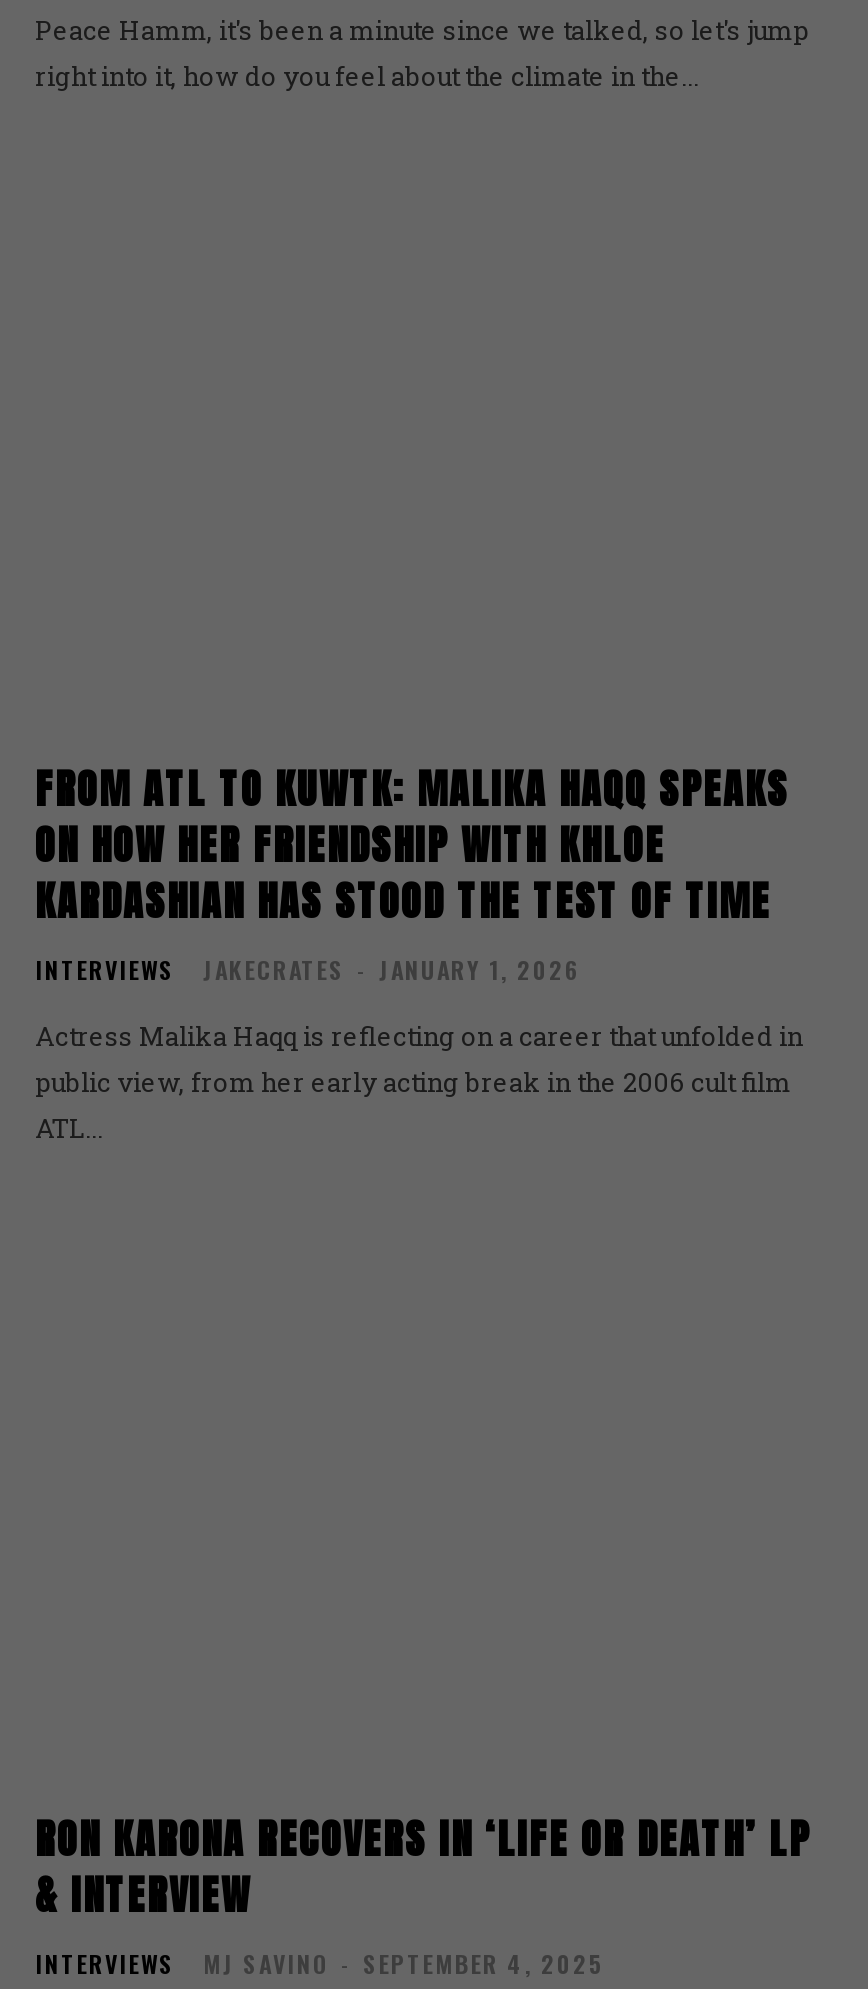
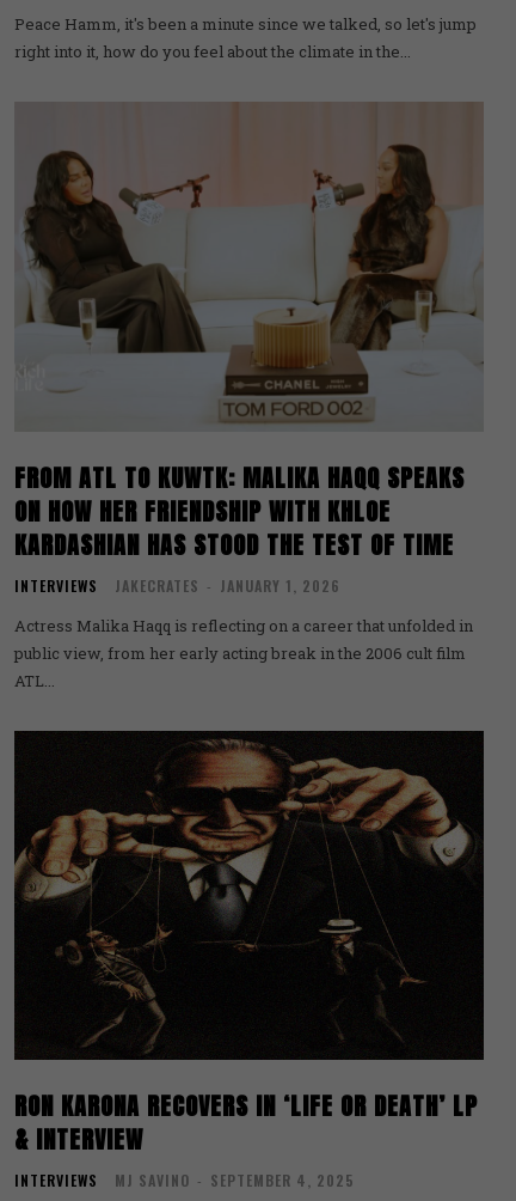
+ [image]

+ [image]
